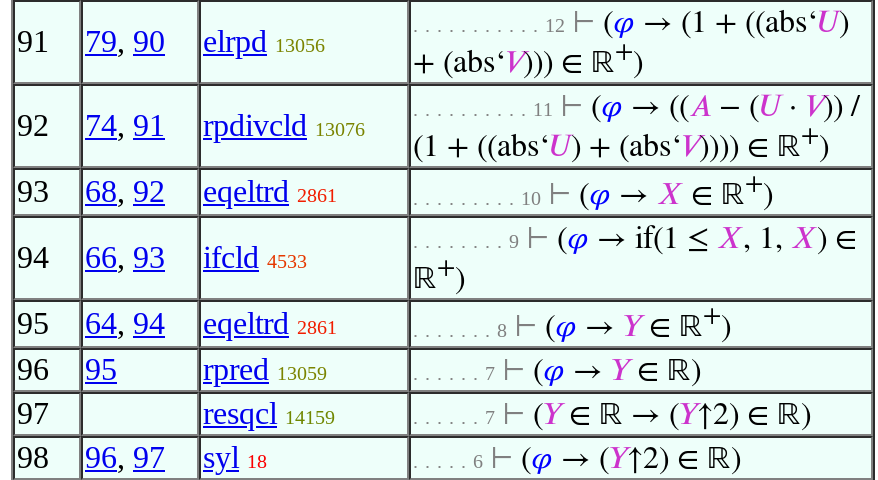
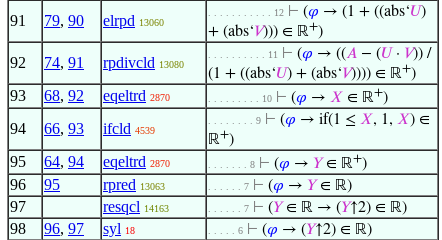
- 91 79, 90 elrpd 13056
+ 91 79, 90 elrpd 13060

- rpdivcld 13076
+ rpdivcld 13080

- 93 68, 92 eqeltrd 2861
+ 93 68, 92 eqeltrd 2870

- 94 66, 93 ifcld 4533
+ 94 66, 93 ifcld 4539

- 95 64, 94 eqeltrd 2861
+ 95 64, 94 eqeltrd 2870

- rpred 13059
+ rpred 13063

- resqcl 14159
+ resqcl 14163
